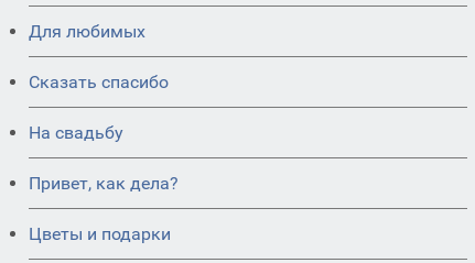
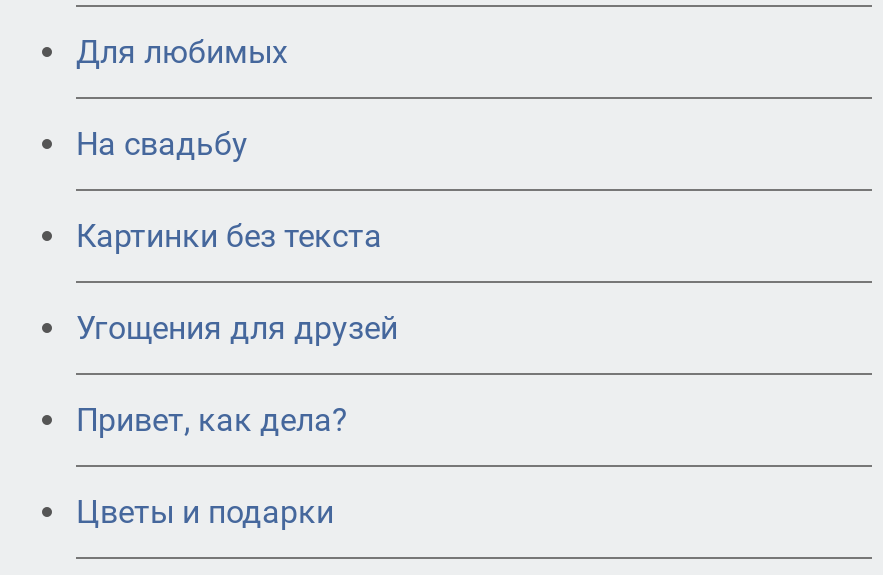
- Сказать спасибо

moved up: На свадьбу

+ Картинки без текста
+ Угощения для друзей
